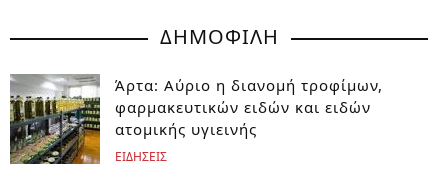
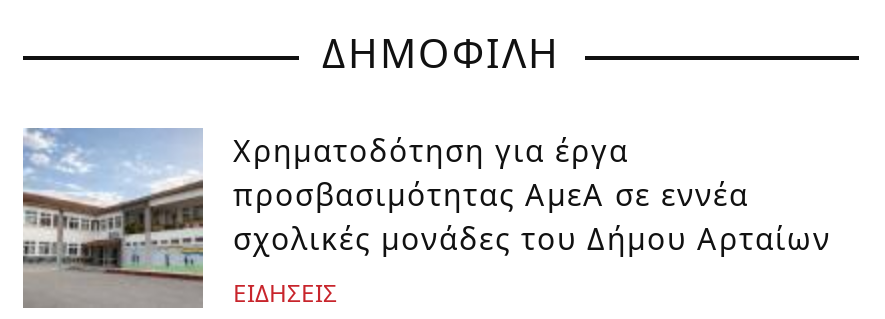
- [image]
- Άρτα: Αύριο η διανομή τροφίμων,
- φαρμακευτικών ειδών και ειδών
- ατομικής υγιεινής
+ [image]
+ Χρηματοδότηση για έργα
+ προσβασιμότητας ΑμεΑ σε εννέα
+ σχολικές μονάδες του Δήμου Αρταίων
